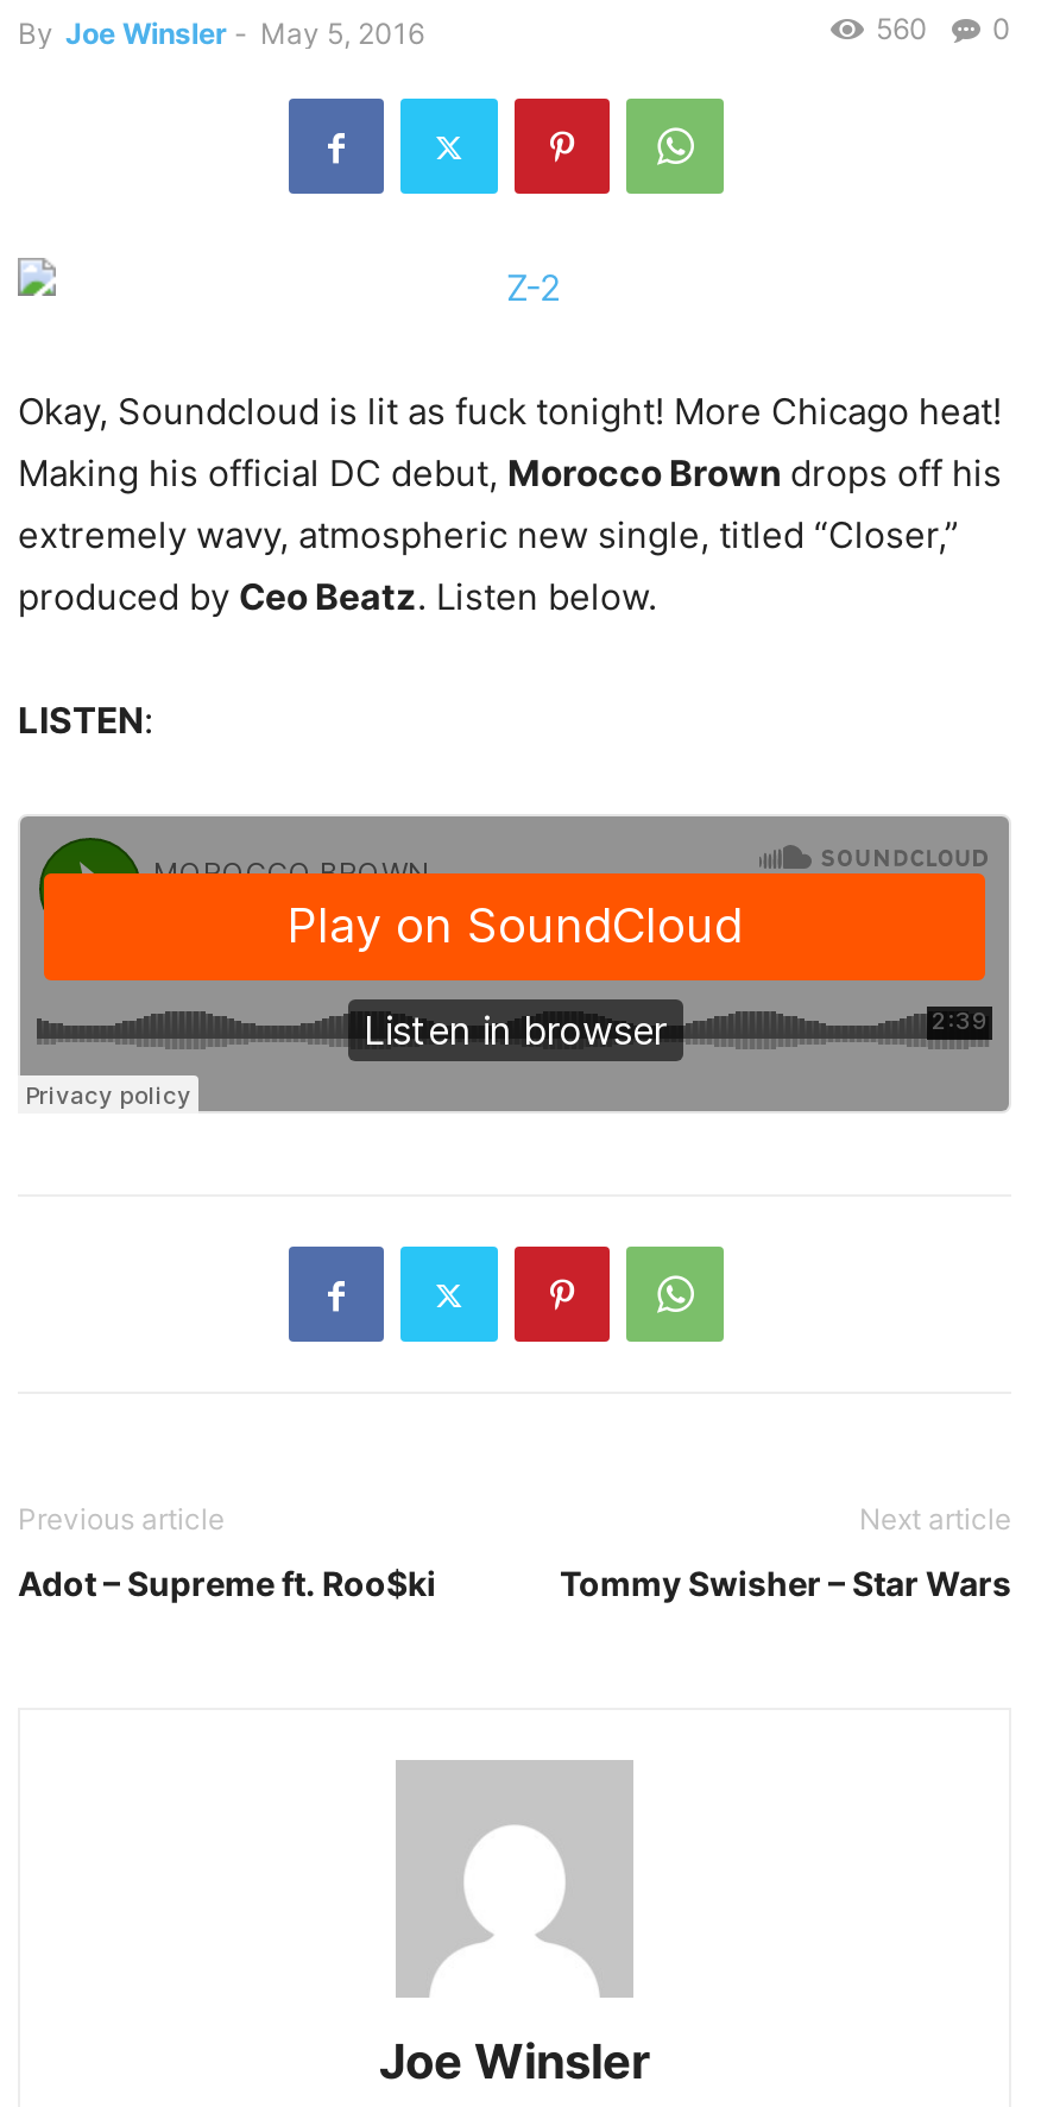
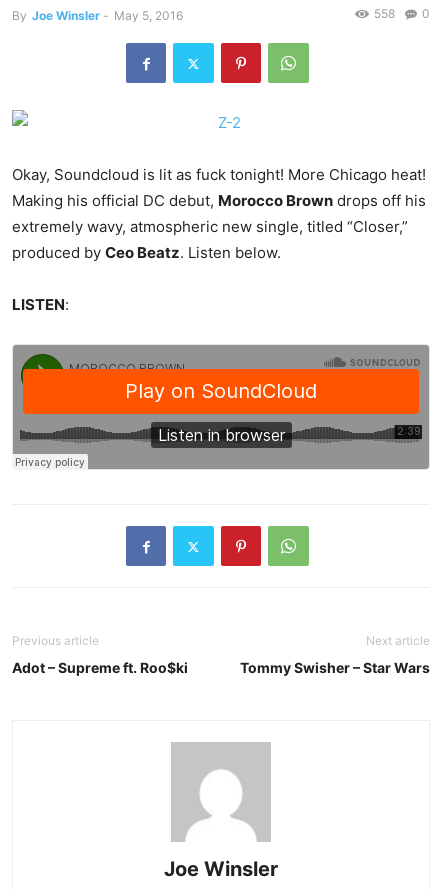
- 560 0
+ 558 0
